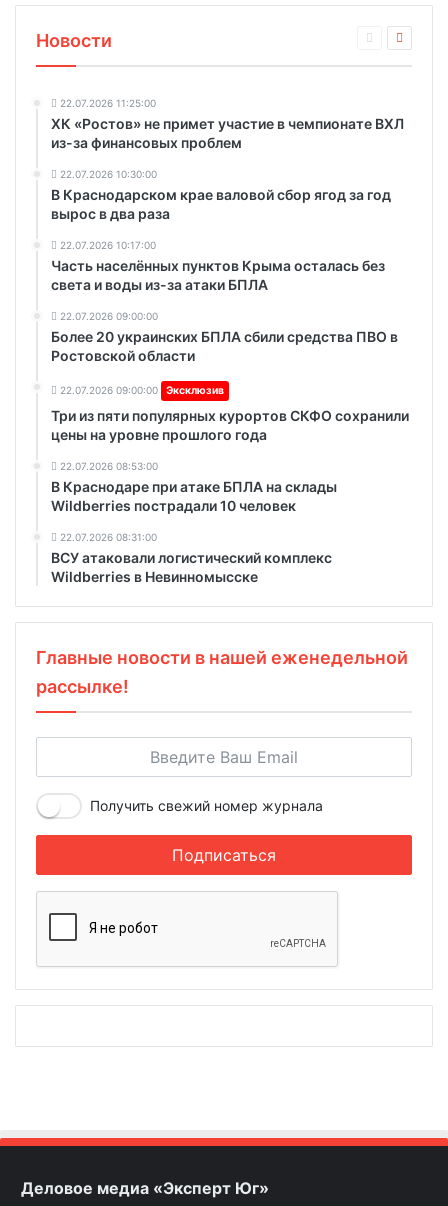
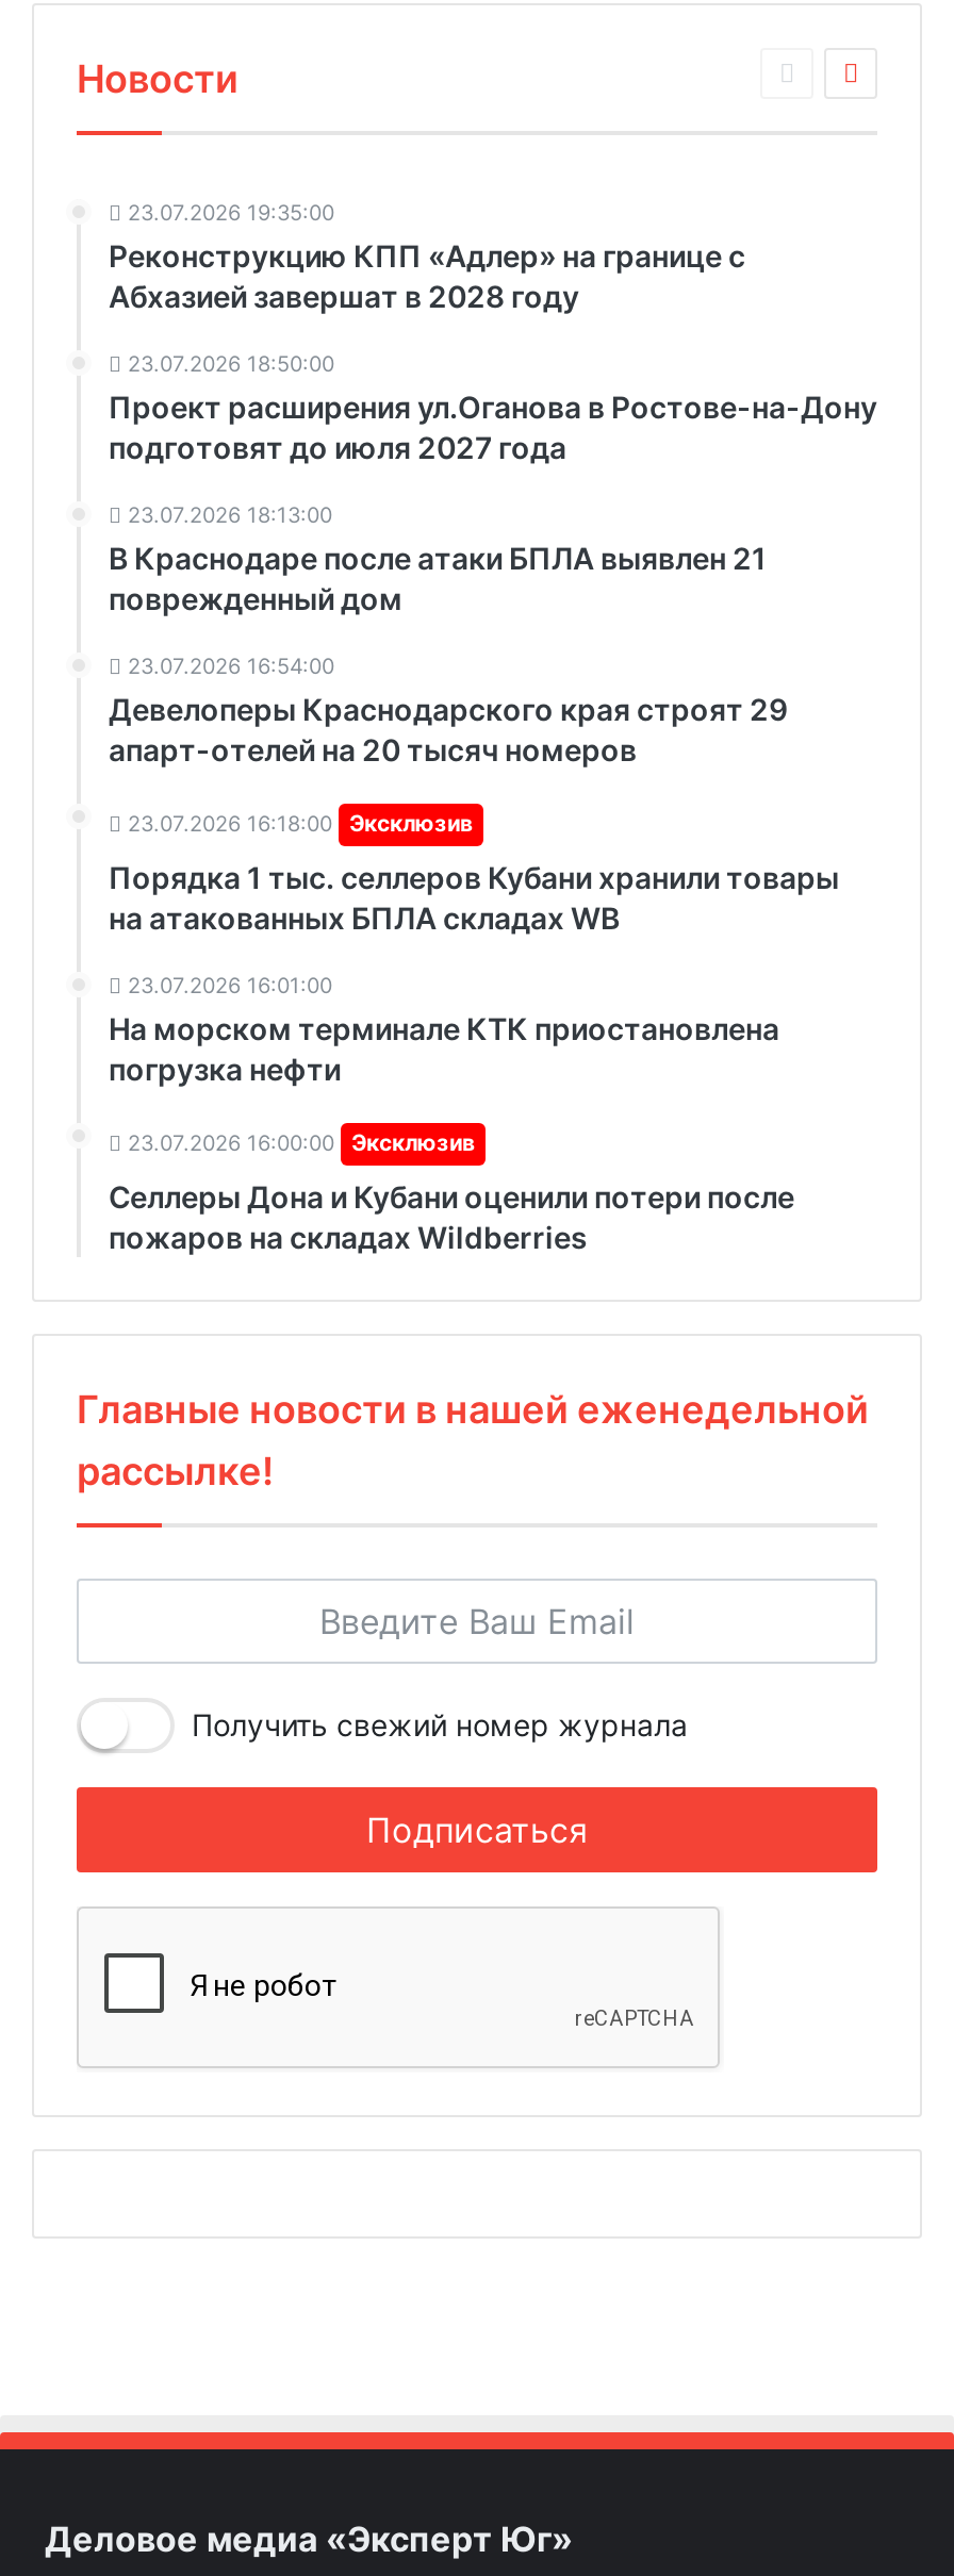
- 22.07.2026 11:25:00
- ХК «Ростов» не примет участие в чемпионате ВХЛ
- из-за финансовых проблем
+ 23.07.2026 19:35:00
+ Реконструкцию КПП «Адлер» на границе с
+ Абхазией завершат в 2028 году

- 22.07.2026 10:30:00
- В Краснодарском крае валовой сбор ягод за год
- вырос в два раза
+ 23.07.2026 18:50:00
+ Проект расширения ул.Оганова в Ростове-на-Дону
+ подготовят до июля 2027 года

- 22.07.2026 10:17:00
- Часть населённых пунктов Крыма осталась без
- света и воды из-за атаки БПЛА
+ 23.07.2026 18:13:00
+ В Краснодаре после атаки БПЛА выявлен 21
+ поврежденный дом

- 22.07.2026 09:00:00
- Более 20 украинских БПЛА сбили средства ПВО в
- Ростовской области
+ 23.07.2026 16:54:00
+ Девелоперы Краснодарского края строят 29
+ апарт-отелей на 20 тысяч номеров

- 22.07.2026 09:00:00 Эксклюзив
+ 23.07.2026 16:18:00 Эксклюзив

- Три из пяти популярных курортов СКФО сохранили
- цены на уровне прошлого года
- 22.07.2026 08:53:00
- В Краснодаре при атаке БПЛА на склады
- Wildberries пострадали 10 человек
- 22.07.2026 08:31:00
- ВСУ атаковали логистический комплекс
- Wildberries в Невинномысске
+ Порядка 1 тыс. селлеров Кубани хранили товары
+ на атакованных БПЛА складах WB
+ 23.07.2026 16:01:00
+ На морском терминале КТК приостановлена
+ погрузка нефти
+ 23.07.2026 16:00:00
+ Эксклюзив
+ Селлеры Дона и Кубани оценили потери после
+ пожаров на складах Wildberries
